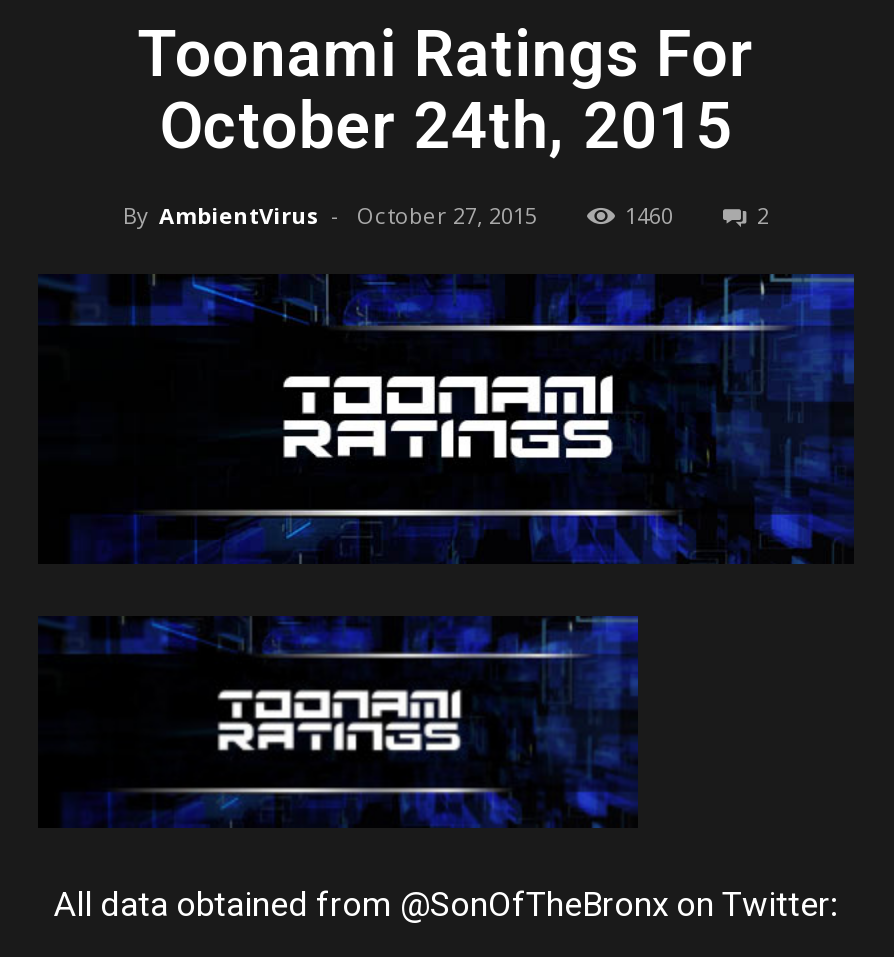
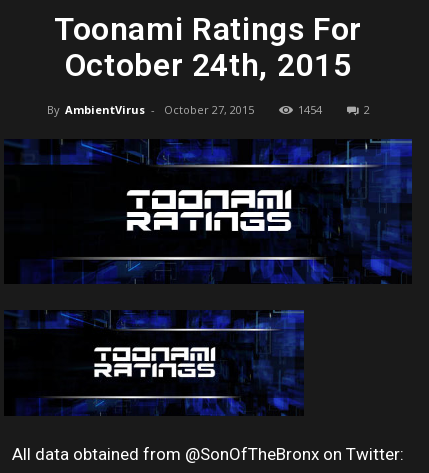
- 1460
+ 1454
